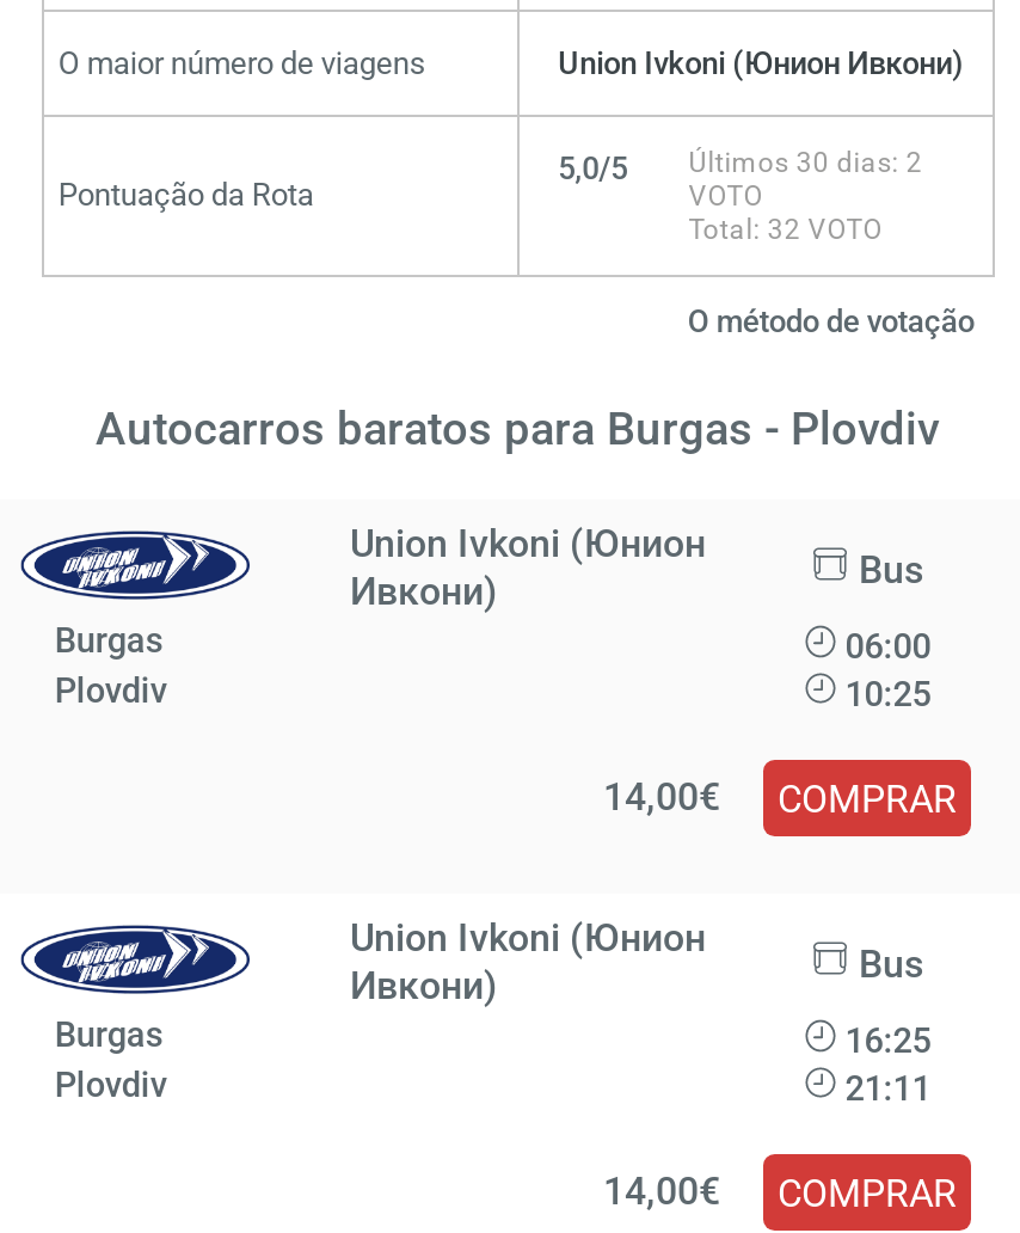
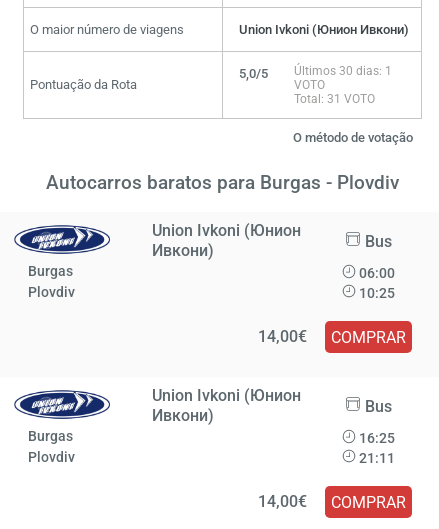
- 5,0/5 Últimos 30 dias: 2
+ 5,0/5 Últimos 30 dias: 1

- Total: 32 VOTO
+ Total: 31 VOTO
